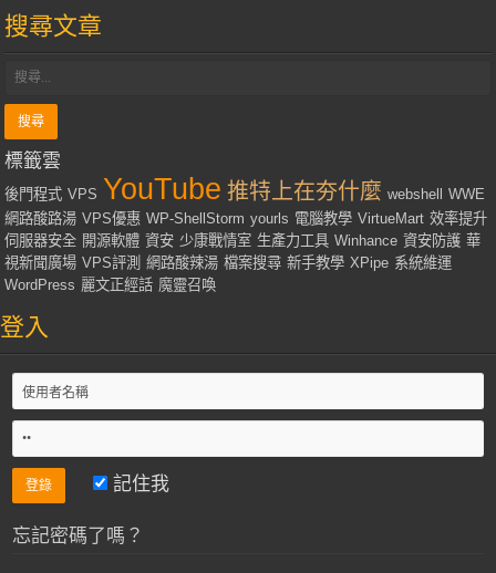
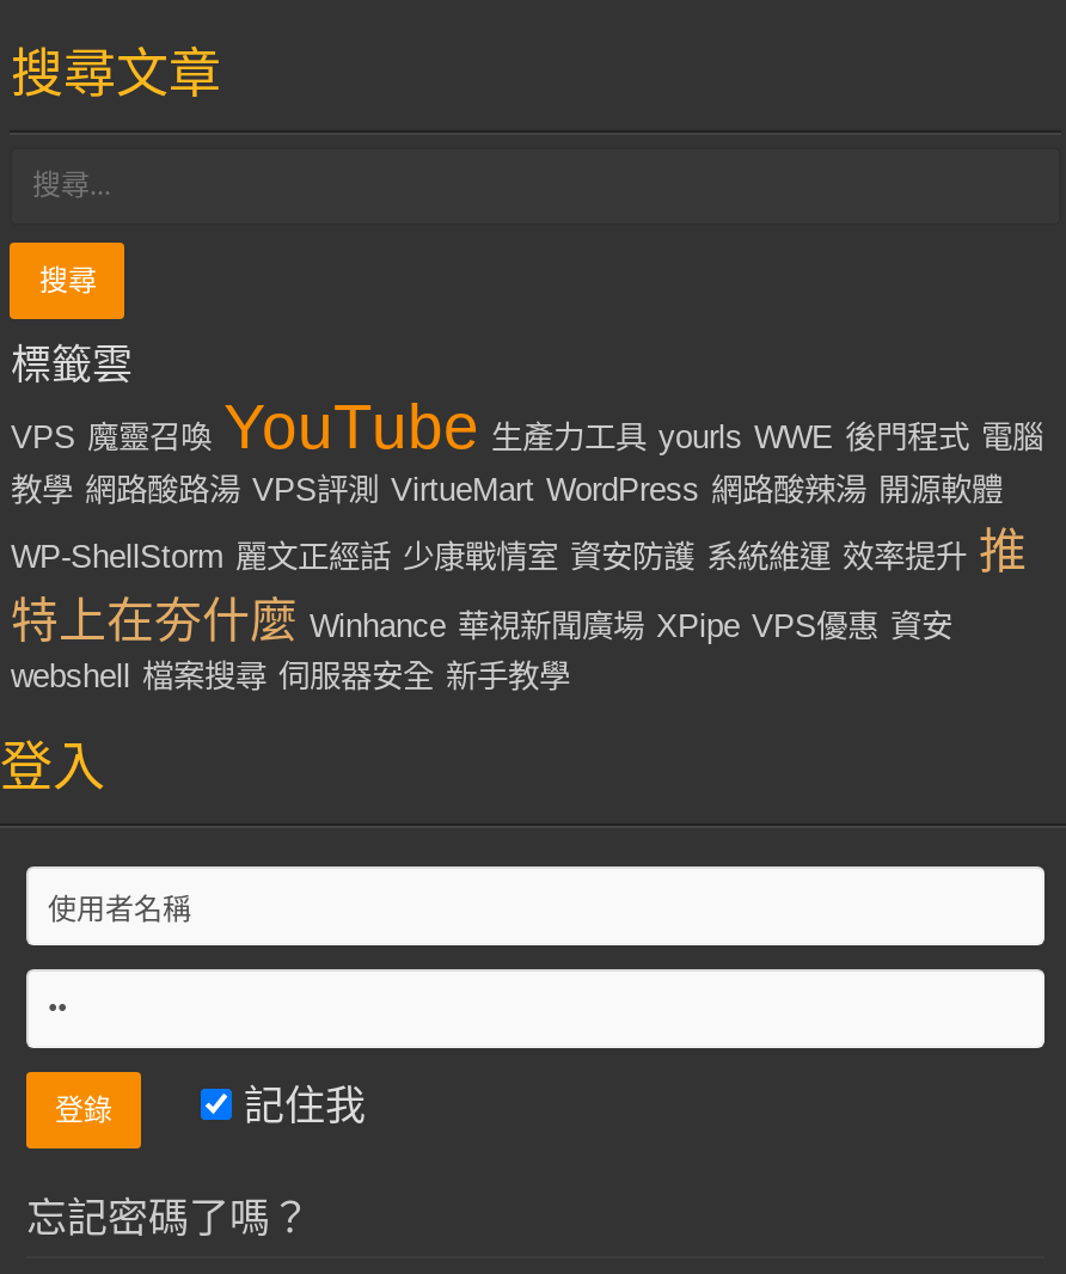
- 後門程式 VPS YouTube 推特上在夯什麼 webshell WWE
- 網路酸路湯 VPS優惠 WP-ShellStorm yourls 電腦教學 VirtueMart 效率提升
- 伺服器安全 開源軟體 資安 少康戰情室 生產力工具 Winhance 資安防護 華
- 視新聞廣場 VPS評測 網路酸辣湯 檔案搜尋 新手教學 XPipe 系統維運
- WordPress 麗文正經話 魔靈召喚
+ VPS 魔靈召喚 YouTube 生產力工具 yourls WWE 後門程式 電腦
+ 教學 網路酸路湯 VPS評測 VirtueMart WordPress 網路酸辣湯 開源軟體
+ WP-ShellStorm 麗文正經話 少康戰情室 資安防護 系統維運 效率提升 推
+ 特上在夯什麼 Winhance 華視新聞廣場 XPipe VPS優惠 資安
+ webshell 檔案搜尋 伺服器安全 新手教學
